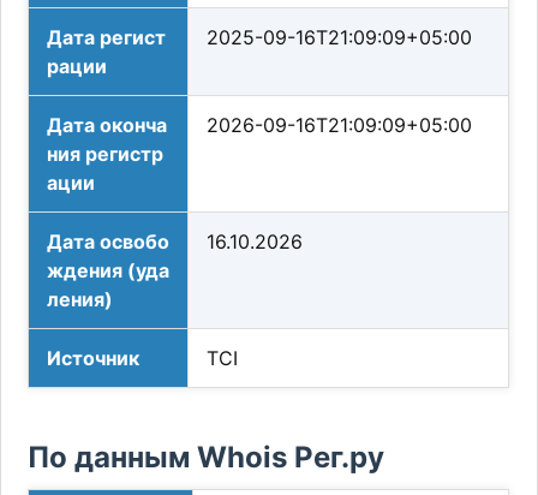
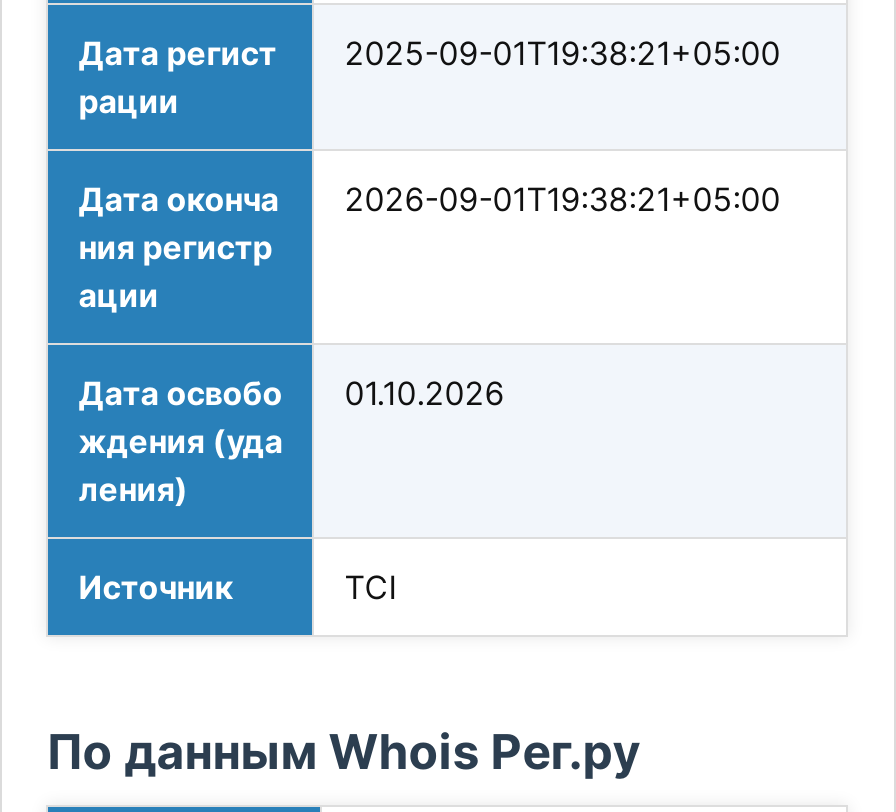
- Дата регист 2025-09-16T21:09:09+05:00
+ Дата регист 2025-09-01T19:38:21+05:00

- Дата оконча 2026-09-16T21:09:09+05:00
+ Дата оконча 2026-09-01T19:38:21+05:00

- Дата освобо 16.10.2026
+ Дата освобо 01.10.2026
